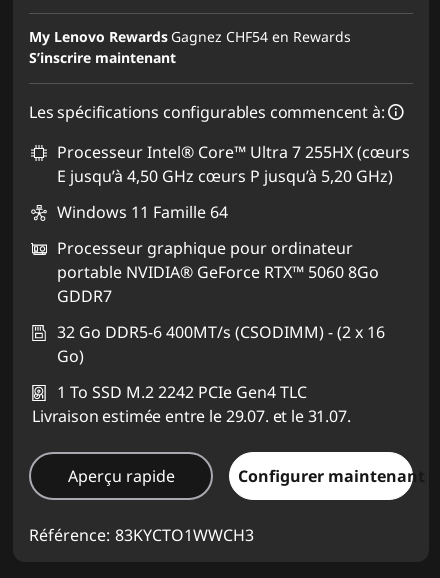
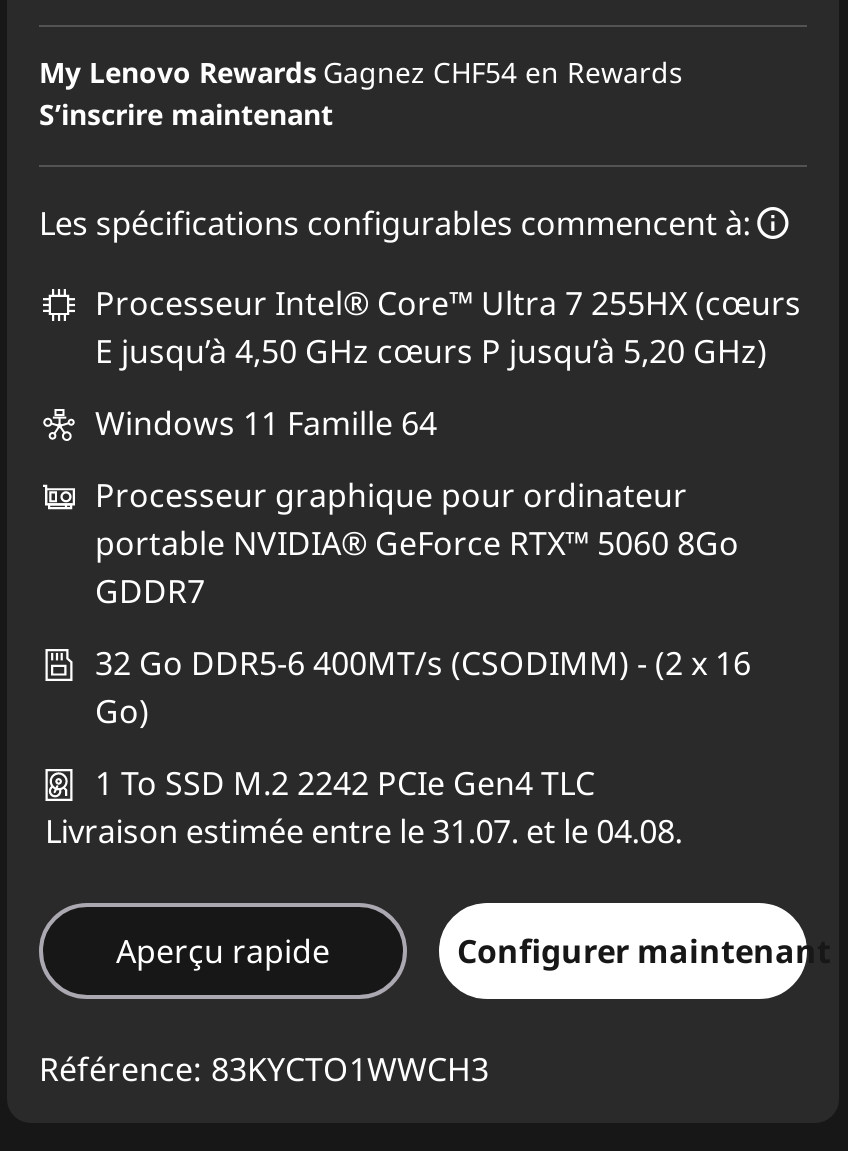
- Livraison estimée entre le 29.07. et le 31.07.
+ Livraison estimée entre le 31.07. et le 04.08.
